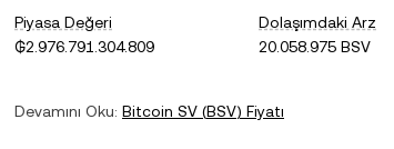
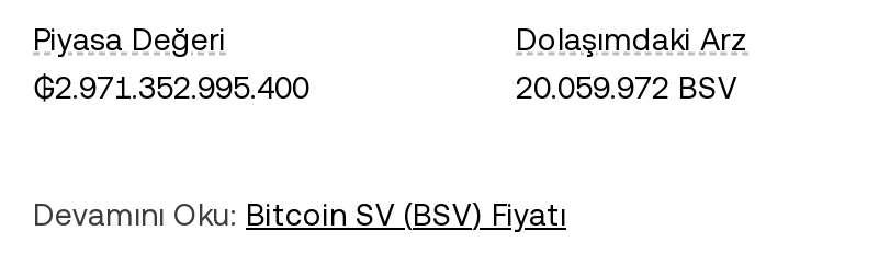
- ₲2.976.791.304.809
+ ₲2.971.352.995.400

- 20.058.975 BSV
+ 20.059.972 BSV
